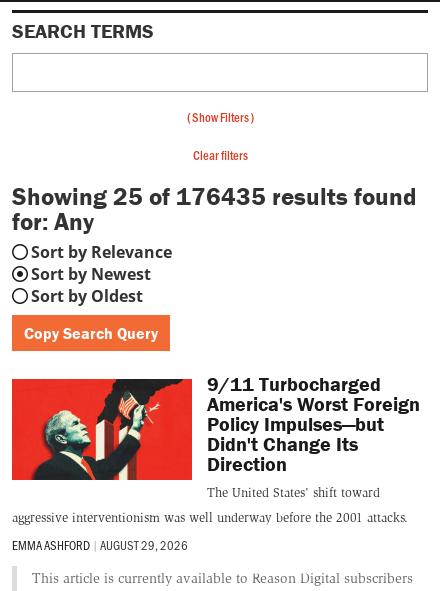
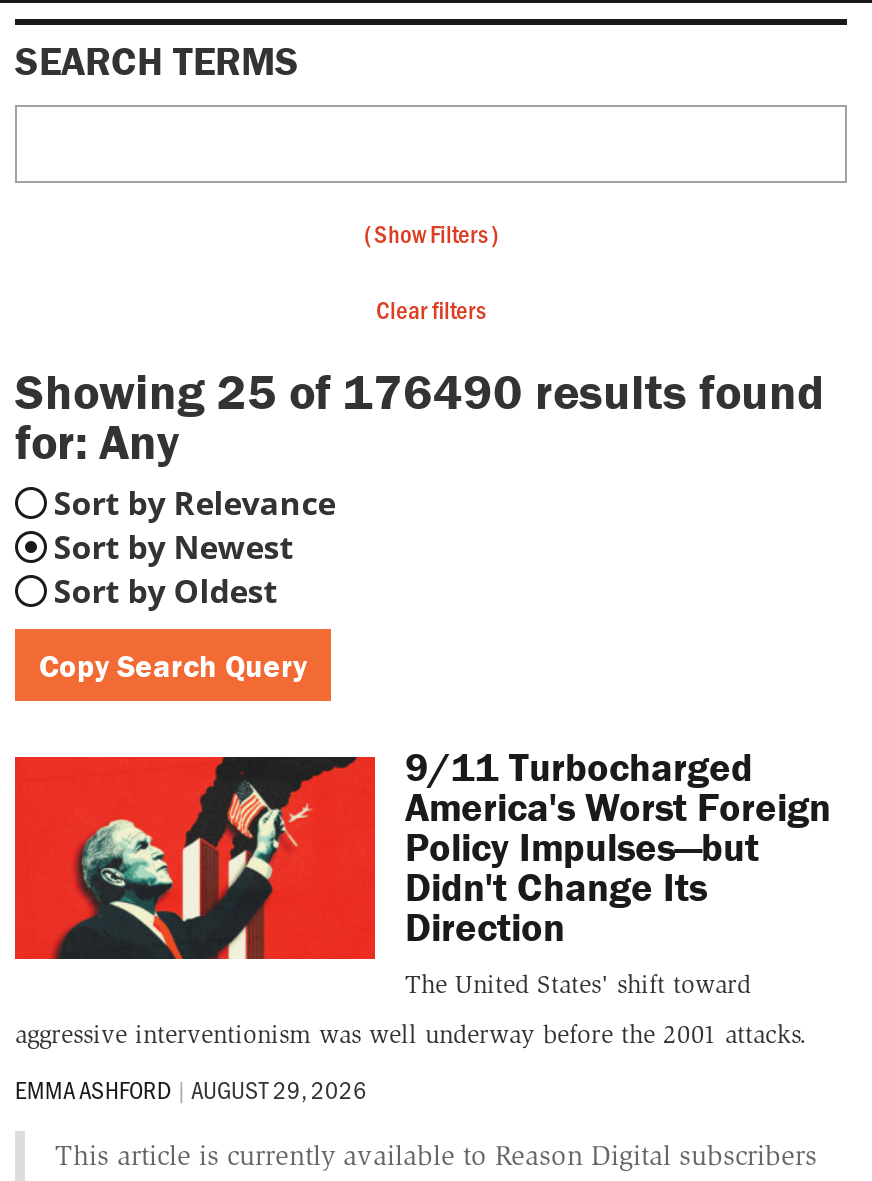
- Showing 25 of 176435 results found
+ Showing 25 of 176490 results found
